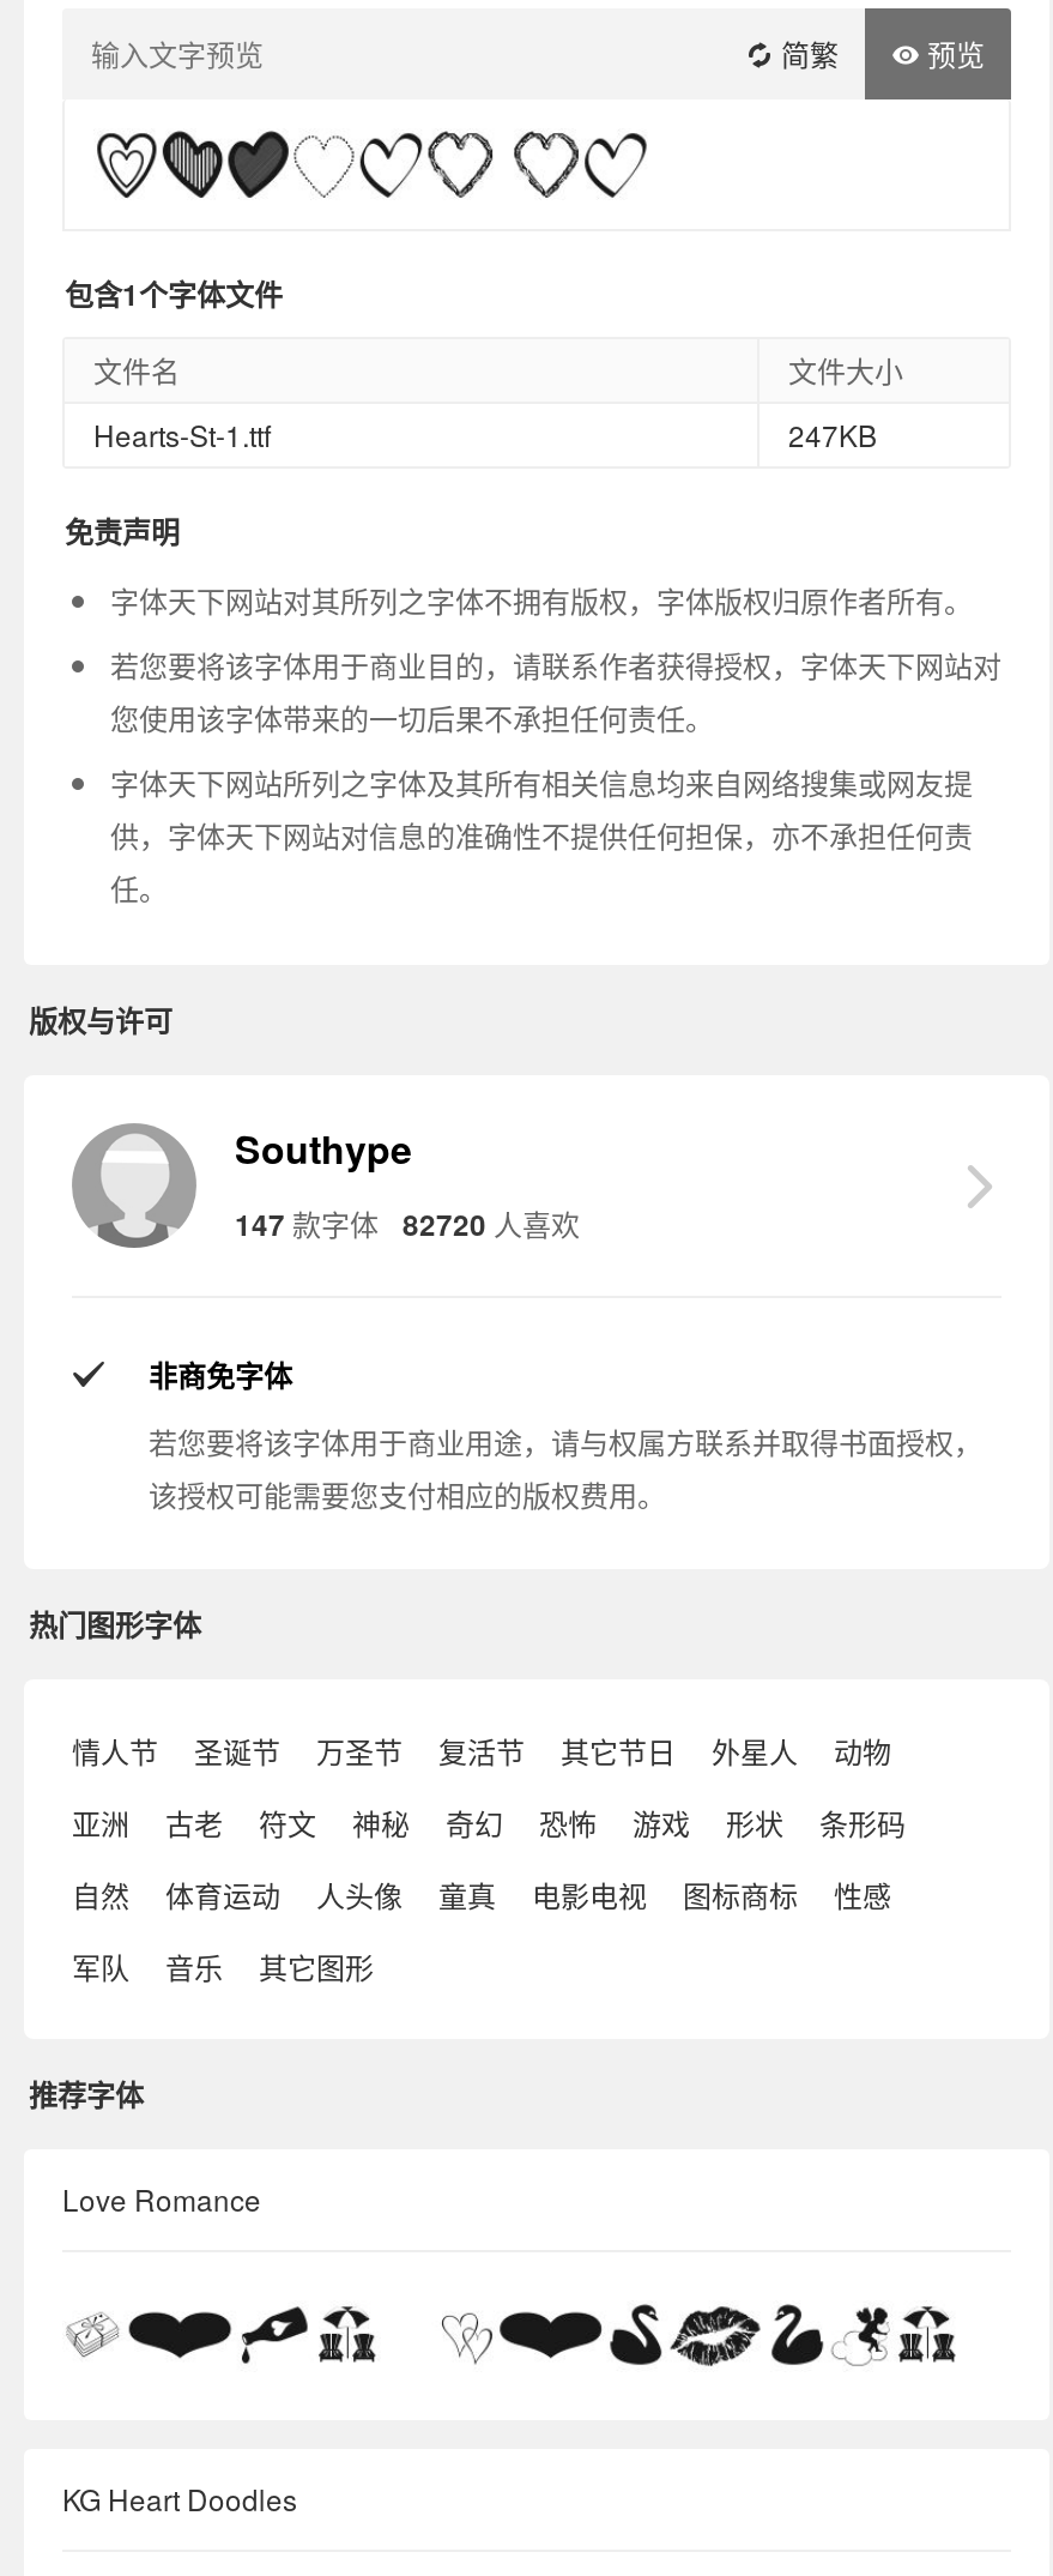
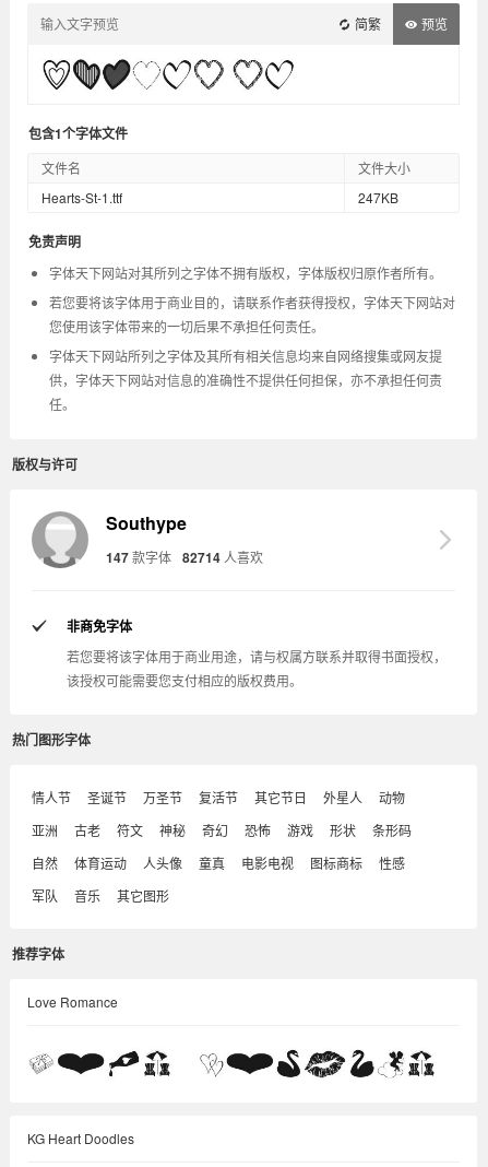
- 147 款字体 82720 人喜欢
+ 147 款字体 82714 人喜欢
